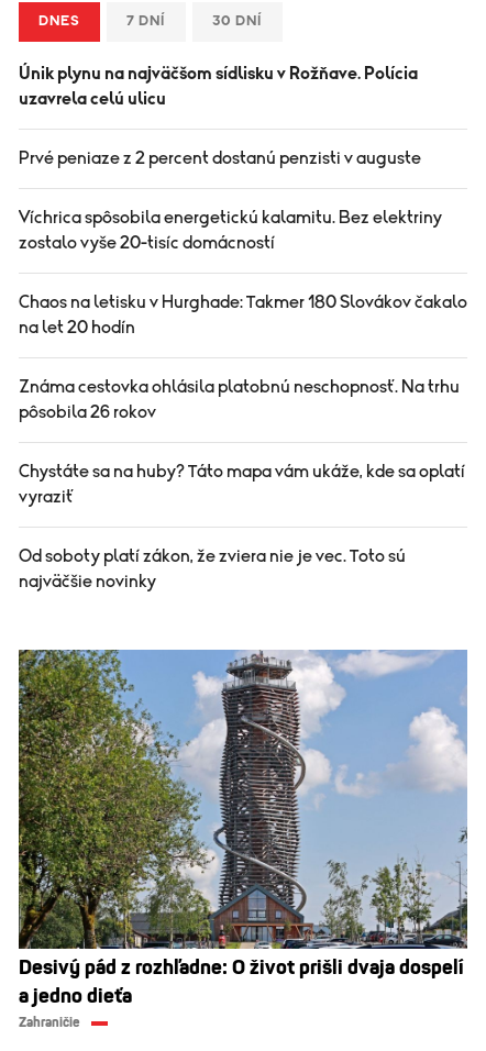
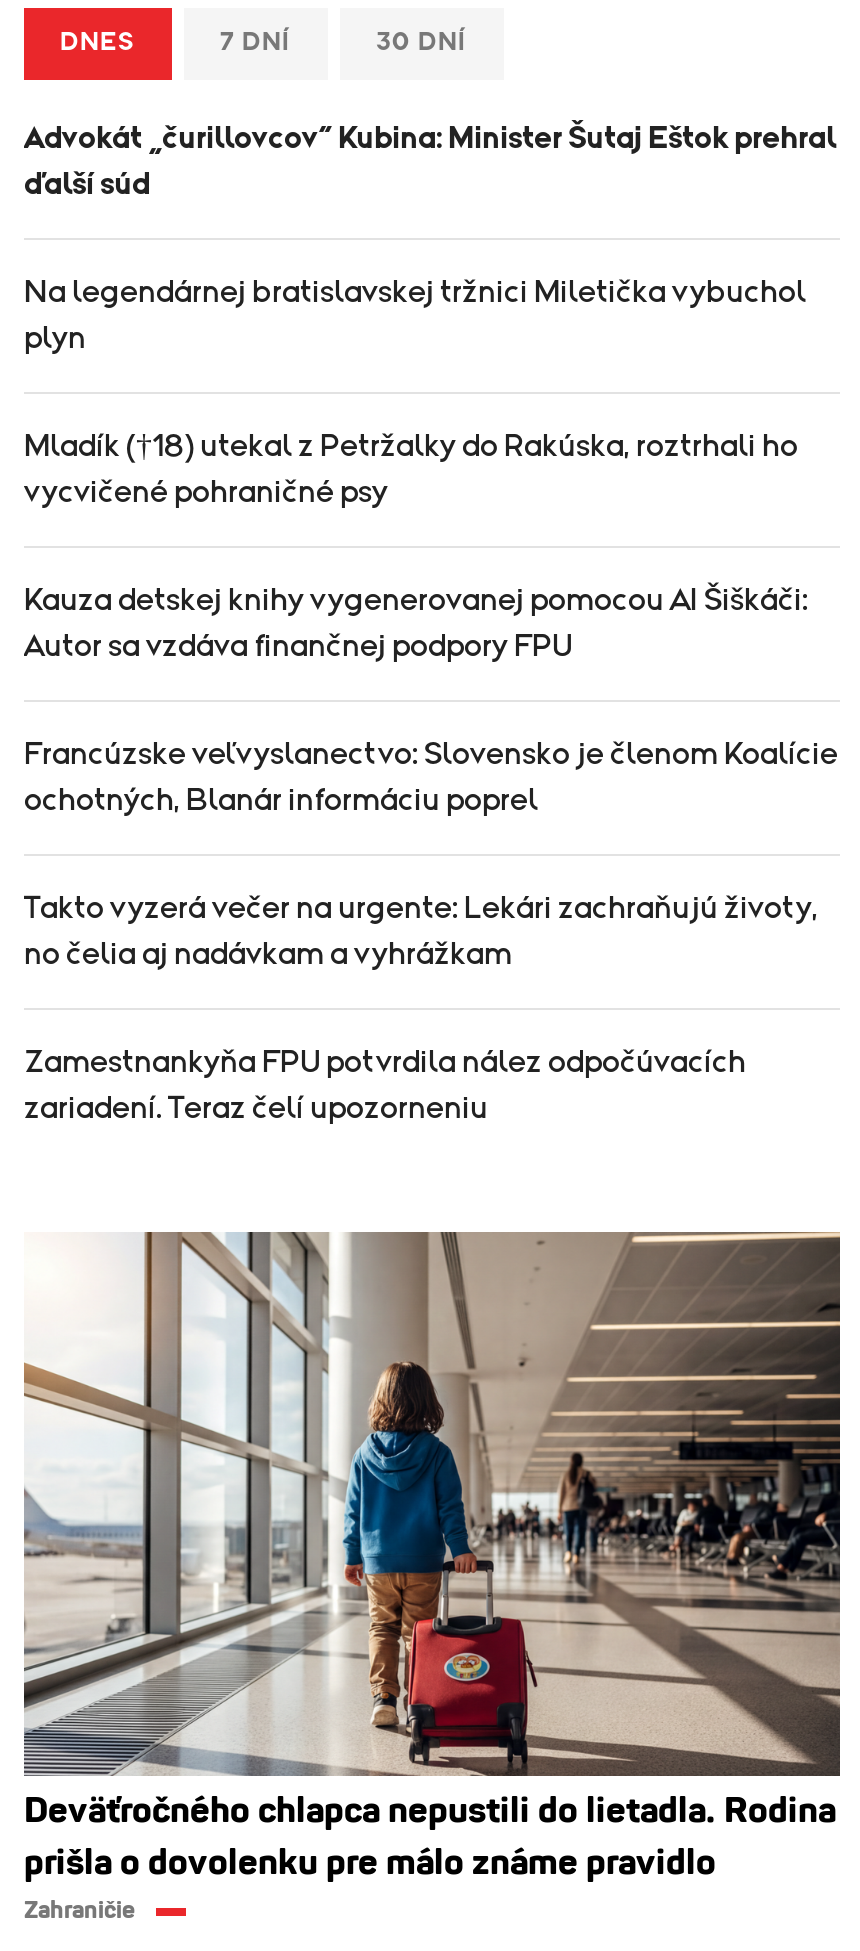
- Únik plynu na najväčšom sídlisku v Rožňave. Polícia
- uzavrela celú ulicu
+ Advokát „čurillovcov“ Kubina: Minister Šutaj Eštok prehral
+ ďalší súd

- Prvé peniaze z 2 percent dostanú penzisti v auguste
+ Na legendárnej bratislavskej tržnici Miletička vybuchol
+ plyn

- Víchrica spôsobila energetickú kalamitu. Bez elektriny
- zostalo vyše 20-tisíc domácností
+ Mladík (†18) utekal z Petržalky do Rakúska, roztrhali ho
+ vycvičené pohraničné psy

- Chaos na letisku v Hurghade: Takmer 180 Slovákov čakalo
- na let 20 hodín
+ Kauza detskej knihy vygenerovanej pomocou AI Šiškáči:
+ Autor sa vzdáva finančnej podpory FPU

- Známa cestovka ohlásila platobnú neschopnosť. Na trhu
- pôsobila 26 rokov
+ Francúzske veľvyslanectvo: Slovensko je členom Koalície
+ ochotných, Blanár informáciu poprel

- Chystáte sa na huby? Táto mapa vám ukáže, kde sa oplatí
- vyraziť
+ Takto vyzerá večer na urgente: Lekári zachraňujú životy,
+ no čelia aj nadávkam a vyhrážkam

- Od soboty platí zákon, že zviera nie je vec. Toto sú
- najväčšie novinky
+ Zamestnankyňa FPU potvrdila nález odpočúvacích
+ zariadení. Teraz čelí upozorneniu

- [image]
- Desivý pád z rozhľadne: O život prišli dvaja dospelí
- a jedno dieťa
+ [image]
+ Deväťročného chlapca nepustili do lietadla. Rodina
+ prišla o dovolenku pre málo známe pravidlo
